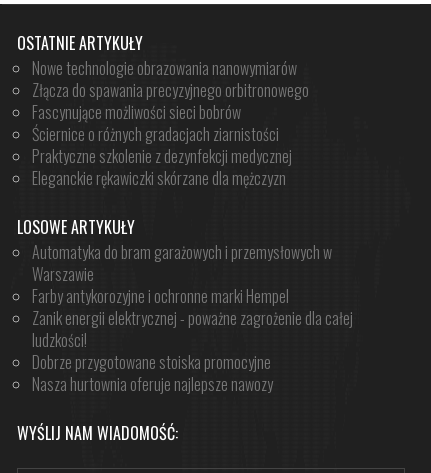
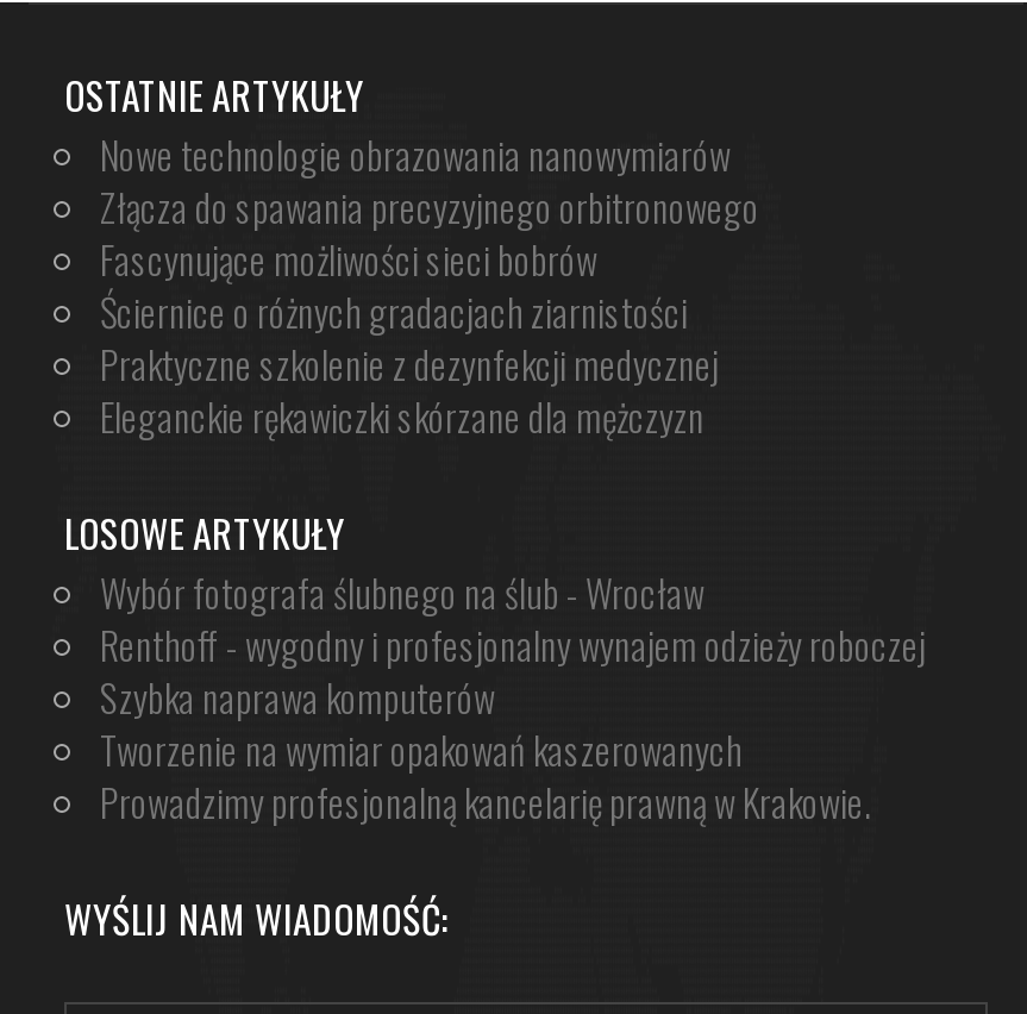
- Automatyka do bram garażowych i przemysłowych w
- Warszawie
- Farby antykorozyjne i ochronne marki Hempel
- Zanik energii elektrycznej - poważne zagrożenie dla całej
- ludzkości!
- Dobrze przygotowane stoiska promocyjne
- Nasza hurtownia oferuje najlepsze nawozy
+ Wybór fotografa ślubnego na ślub - Wrocław
+ Renthoff - wygodny i profesjonalny wynajem odzieży roboczej
+ Szybka naprawa komputerów
+ Tworzenie na wymiar opakowań kaszerowanych
+ Prowadzimy profesjonalną kancelarię prawną w Krakowie.
